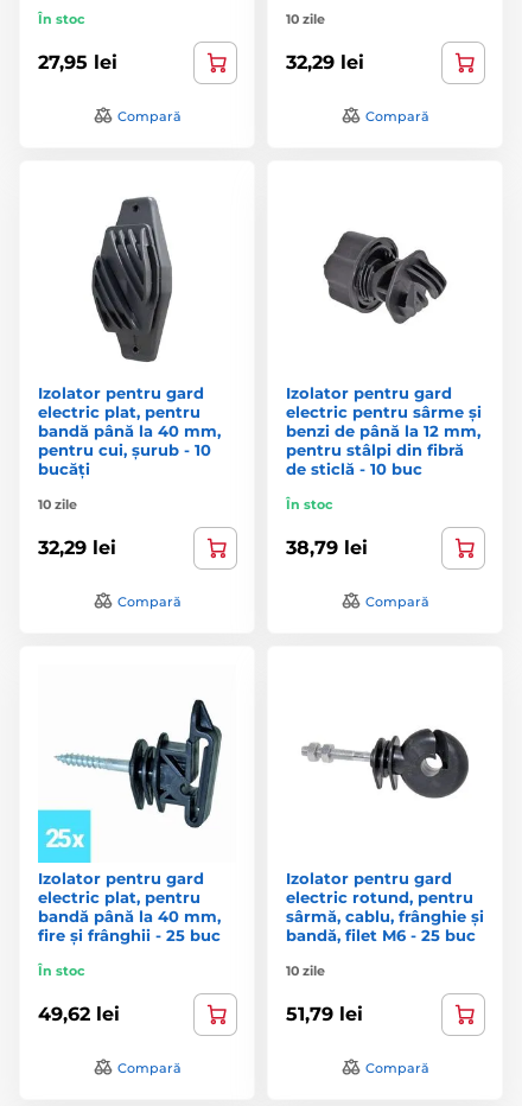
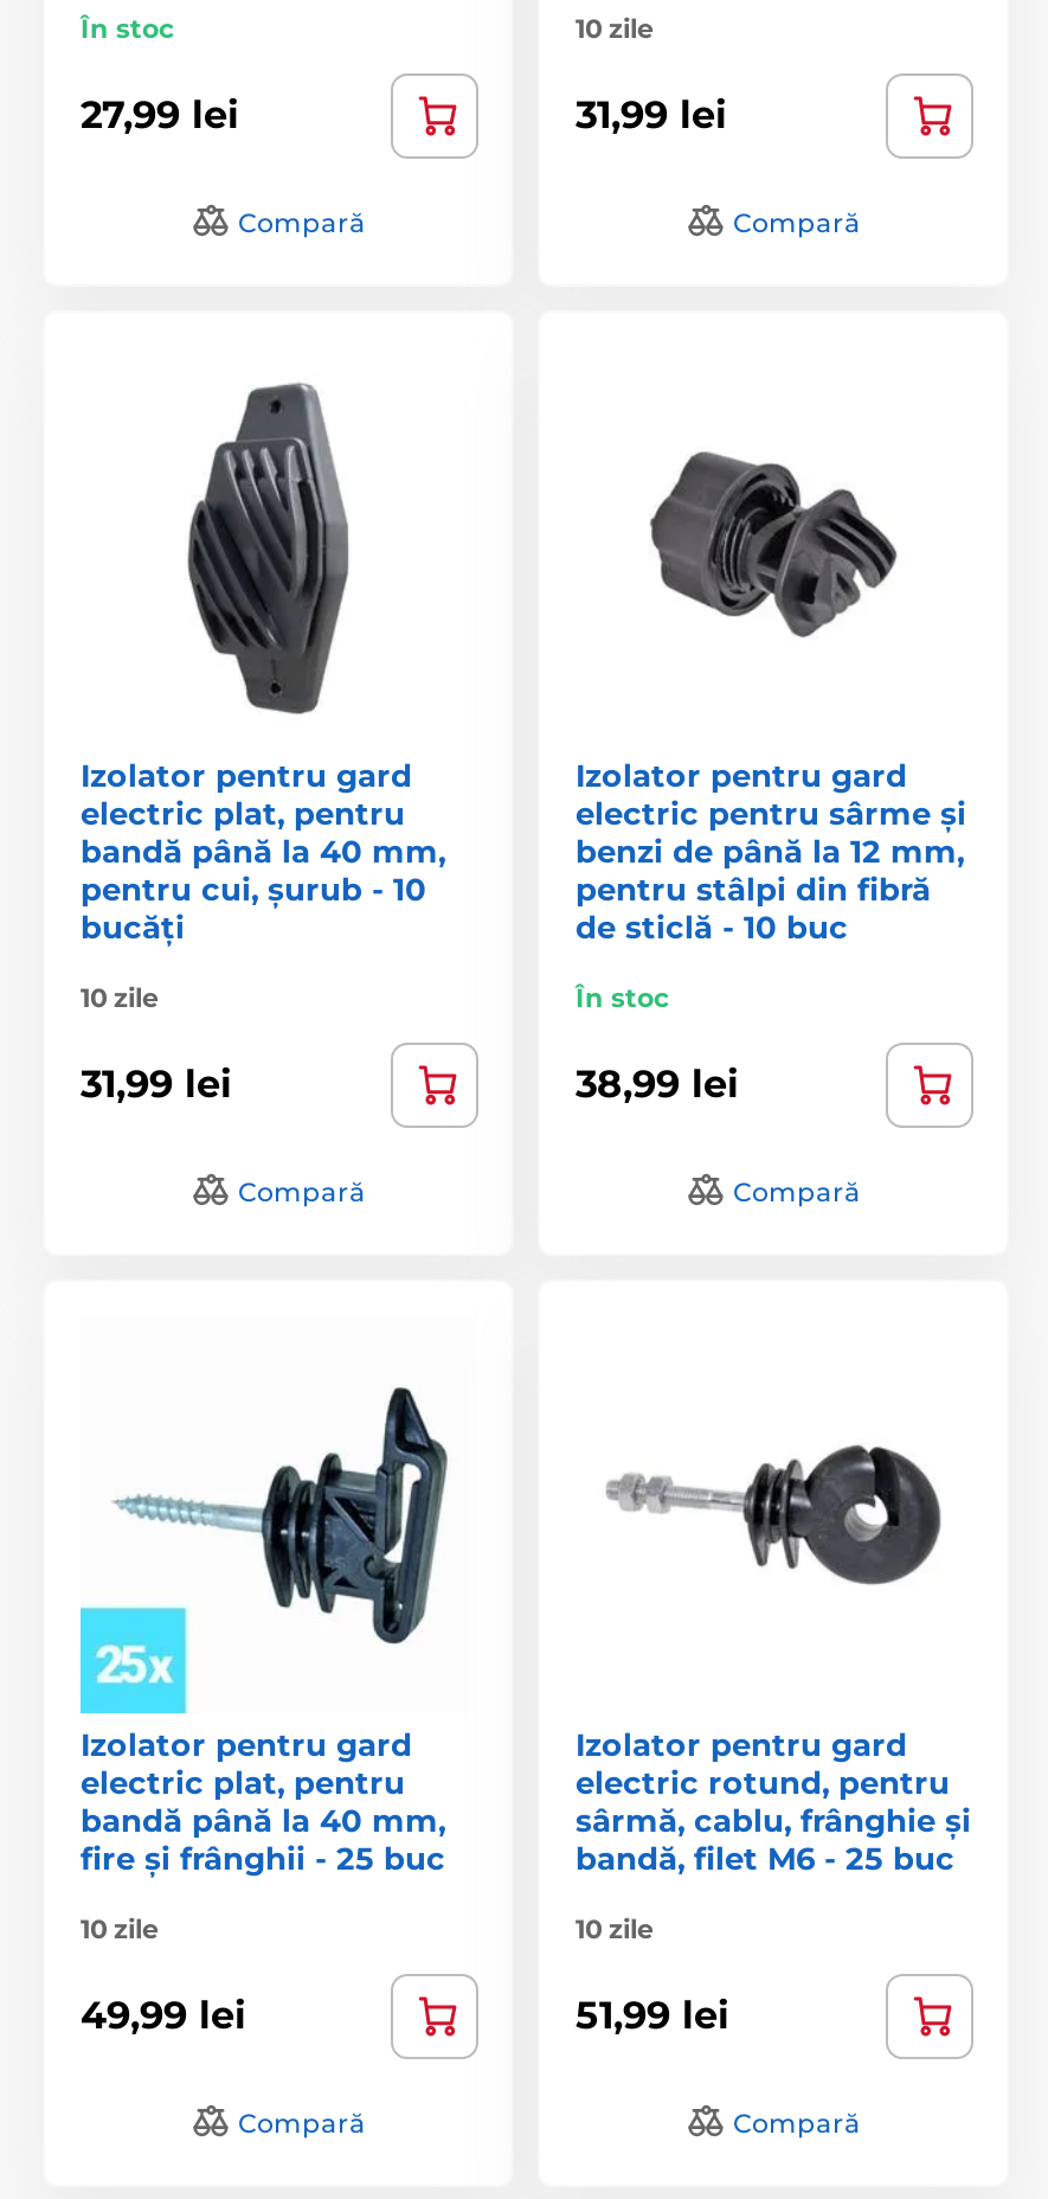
- 27,95 lei
+ 27,99 lei

- 32,29 lei
+ 31,99 lei

- 32,29 lei
+ 31,99 lei

- 38,79 lei
+ 38,99 lei

- În stoc
+ 10 zile

- 49,62 lei
+ 49,99 lei

- 51,79 lei
+ 51,99 lei
